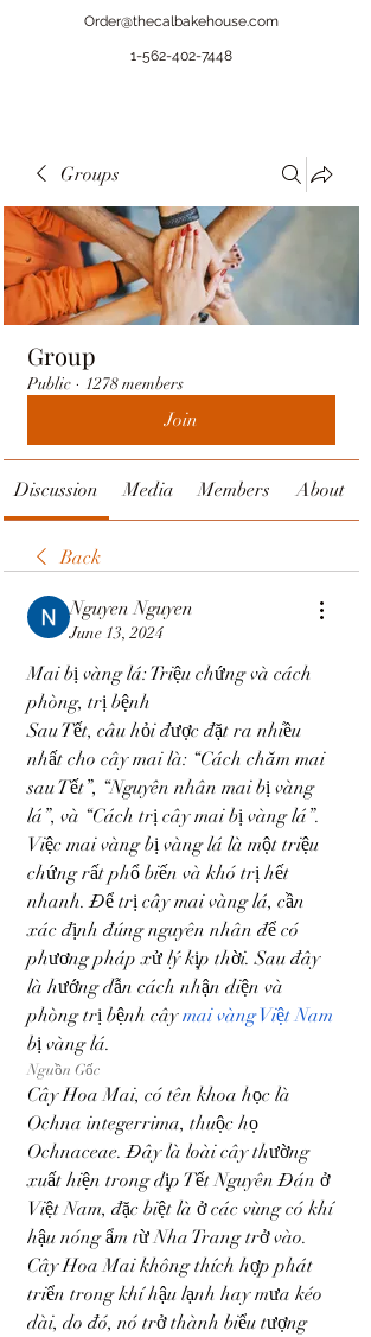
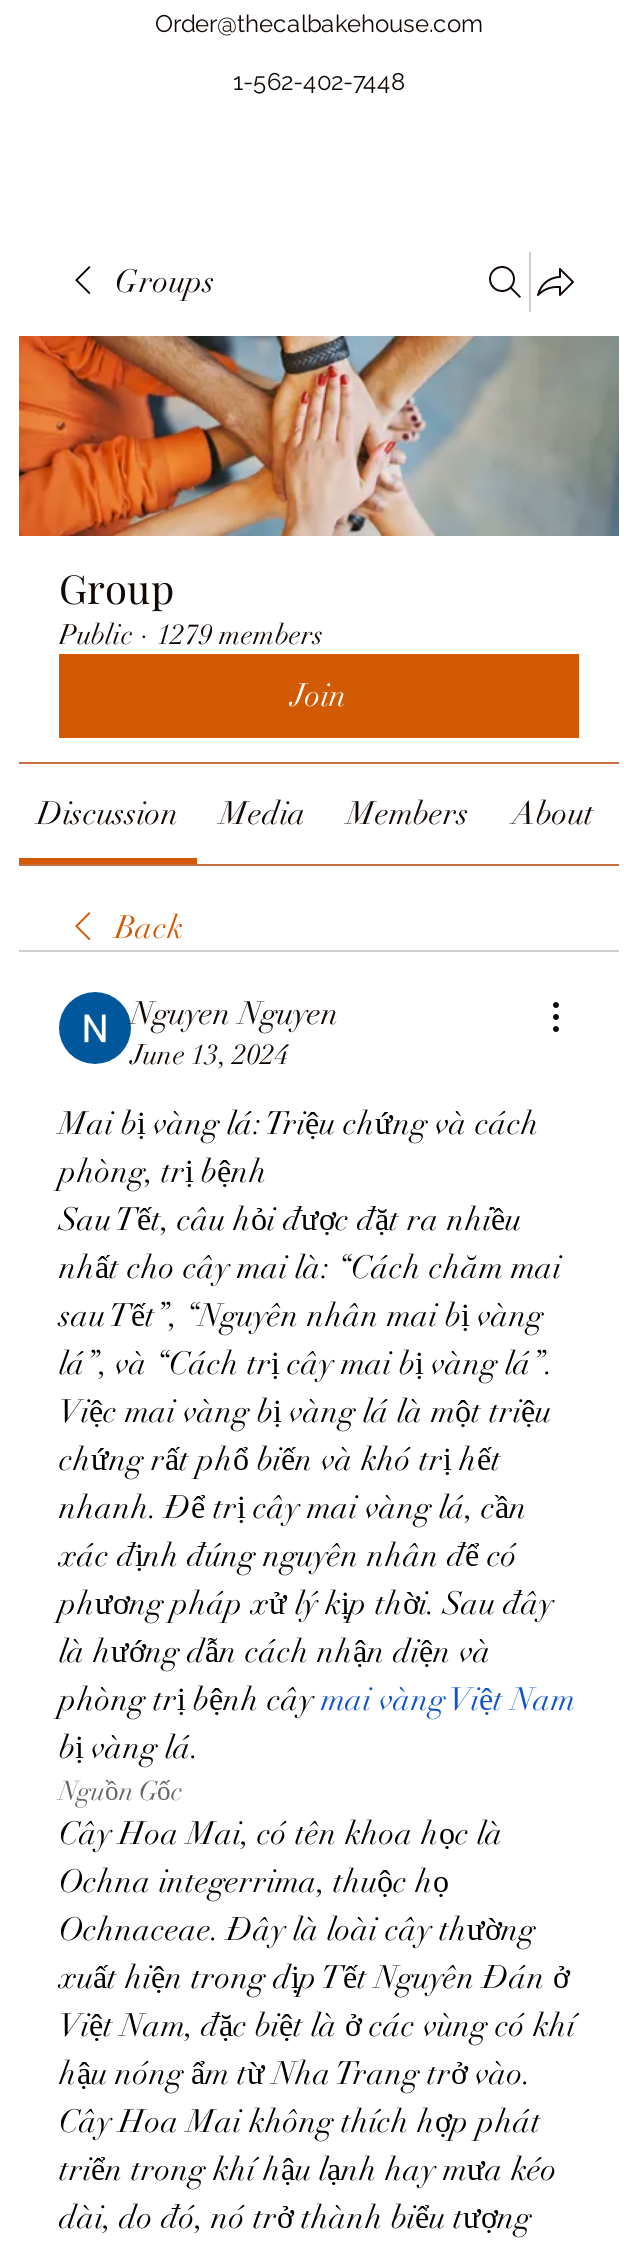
- Public · 1278 members
+ Public · 1279 members
